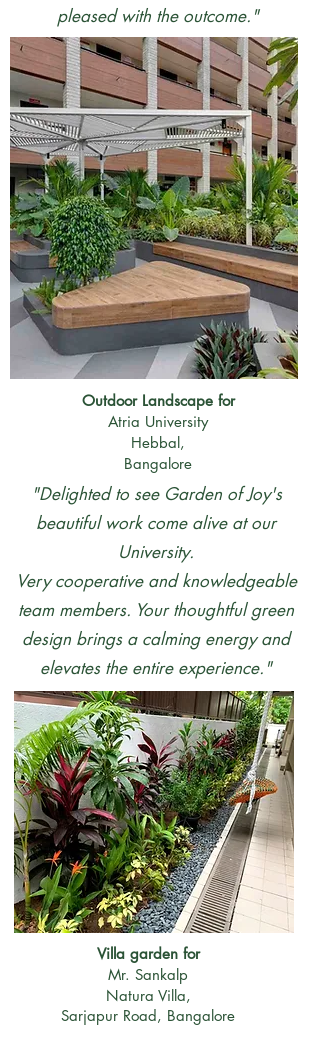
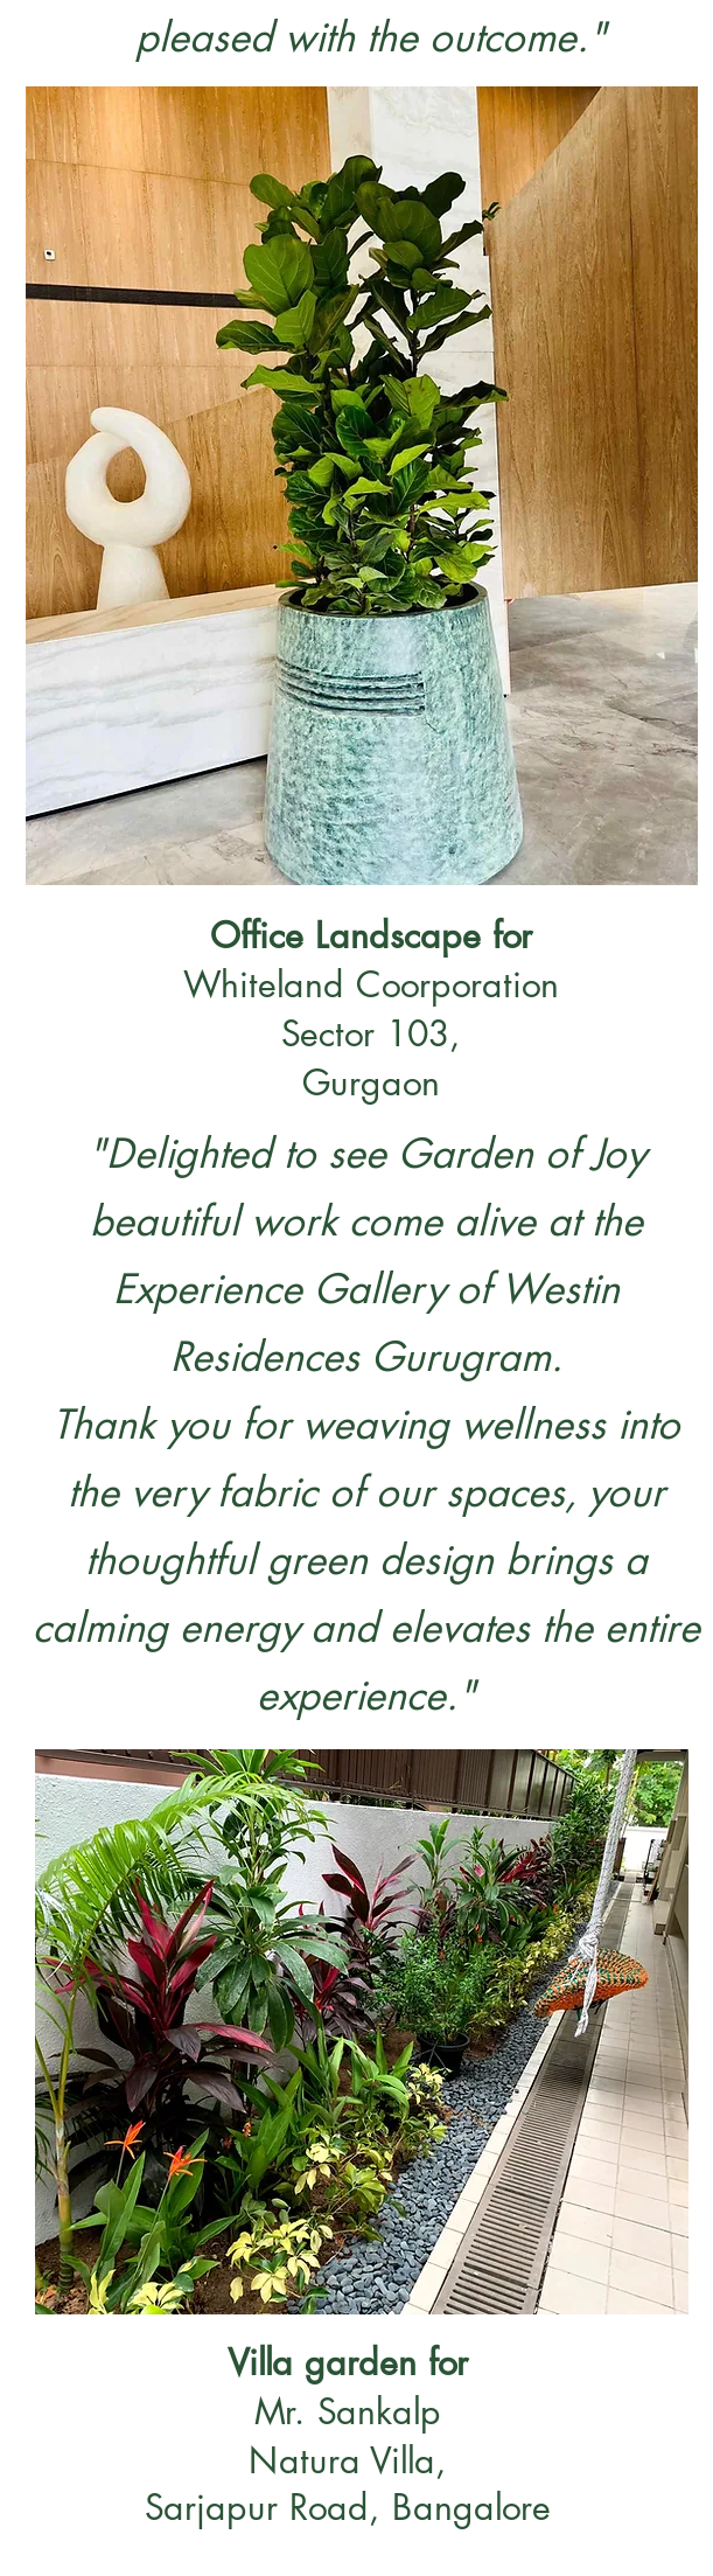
- [image]
- Outdoor Landscape for
- Atria University
- Hebbal,
- Bangalore
+ [image]
+ Office Landscape for
+ Whiteland Coorporation
+ Sector 103,
+ Gurgaon

- "Delighted to see Garden of Joy's
- beautiful work come alive at our
- University.
- Very cooperative and knowledgeable
- team members. Your thoughtful green
- design brings a calming energy and
- elevates the entire experience."
+ "Delighted to see Garden of Joy
+ beautiful work come alive at the
+ Experience Gallery of Westin
+ Residences Gurugram.
+ Thank you for weaving wellness into
+ the very fabric of our spaces, your
+ thoughtful green design brings a
+ calming energy and elevates the entire
+ experience."
